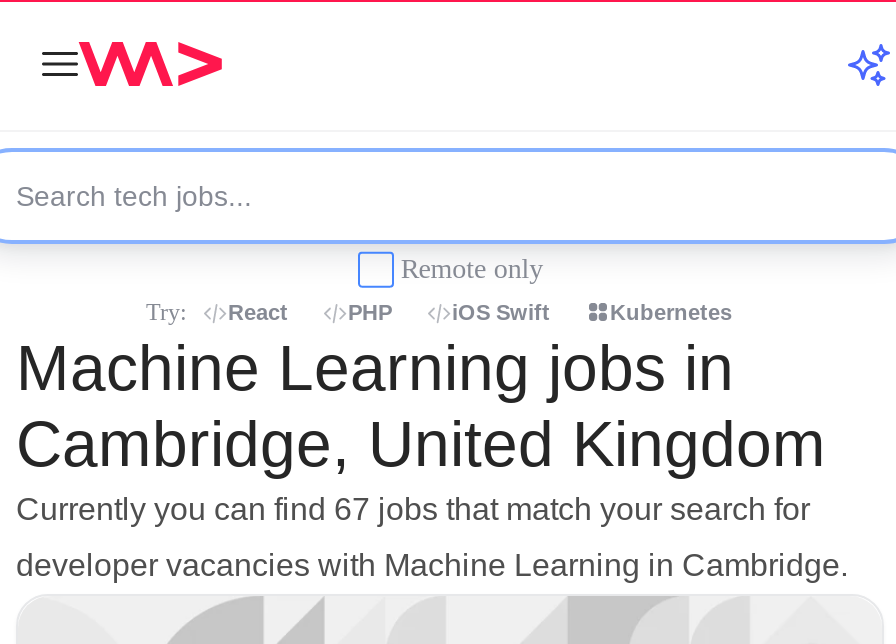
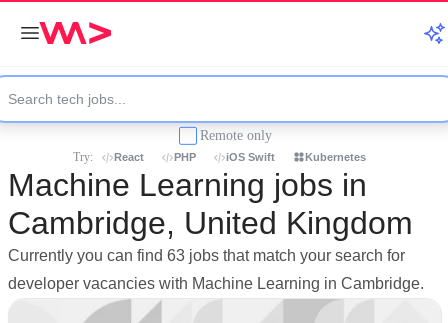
- Currently you can find 67 jobs that match your search for
+ Currently you can find 63 jobs that match your search for
